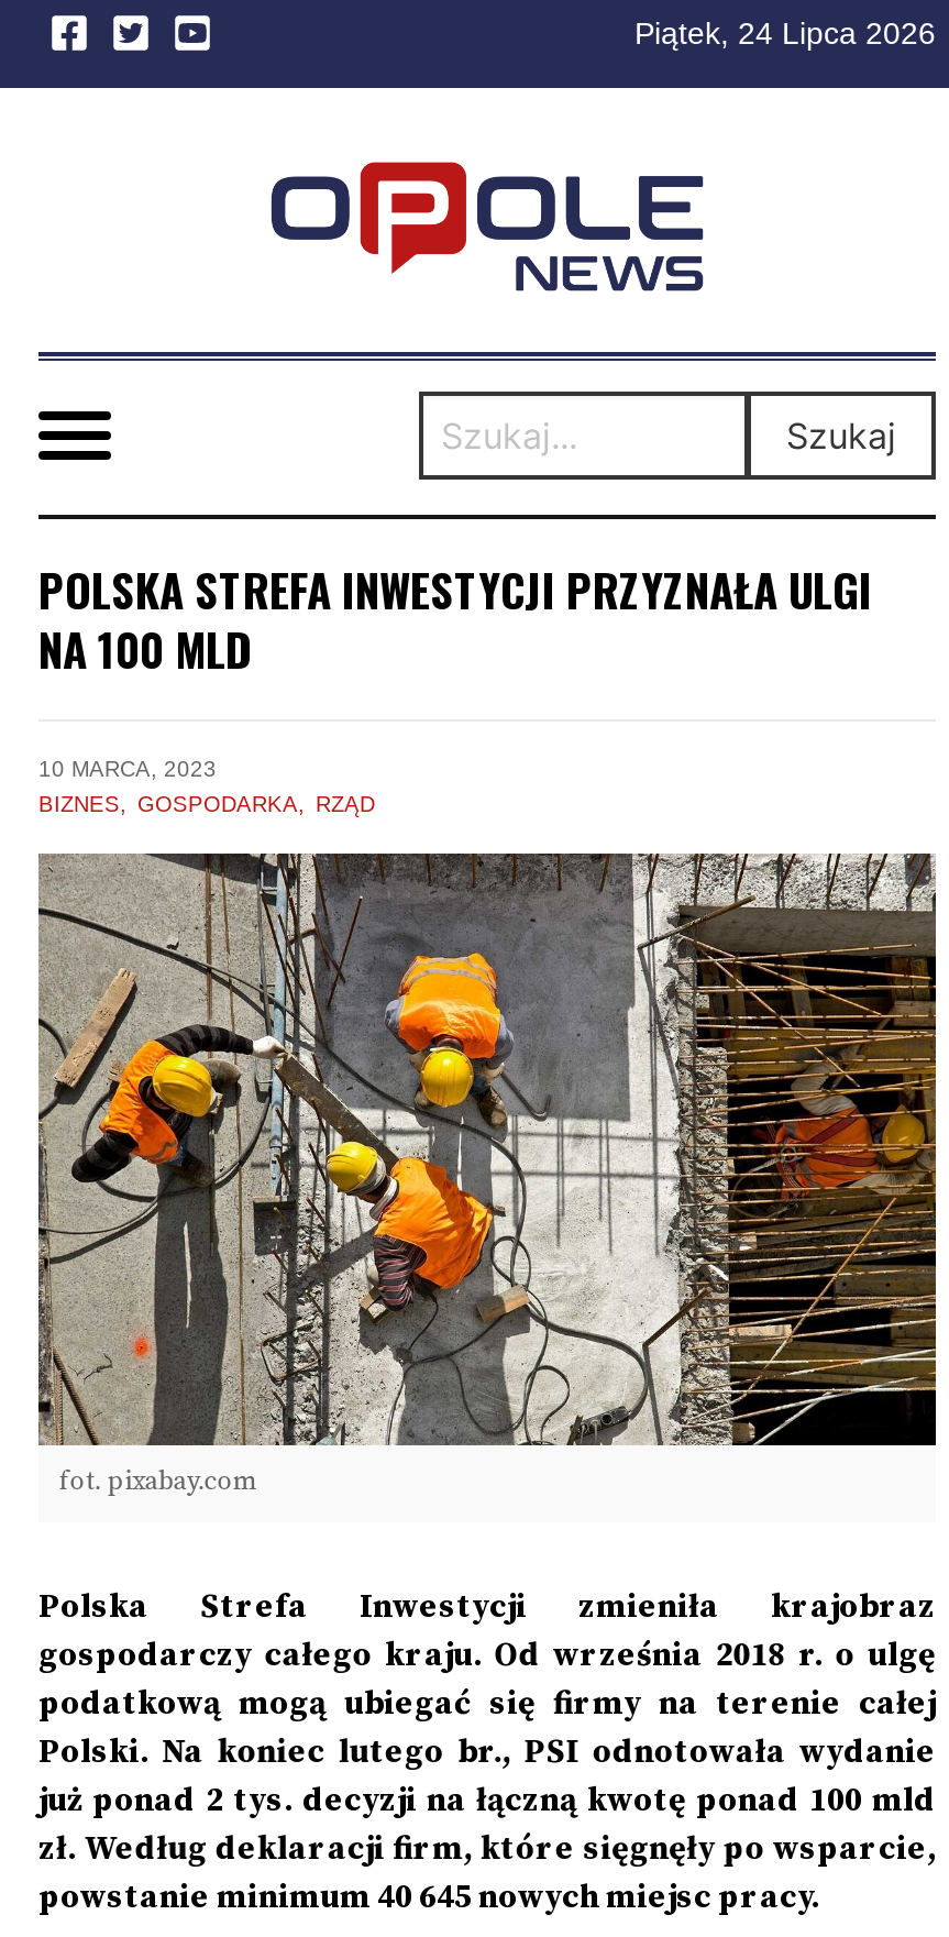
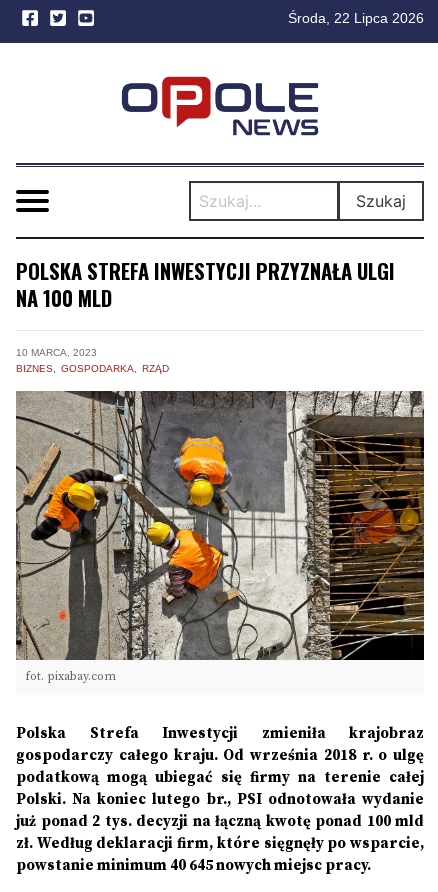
- Piątek, 24 Lipca 2026
+ Środa, 22 Lipca 2026
